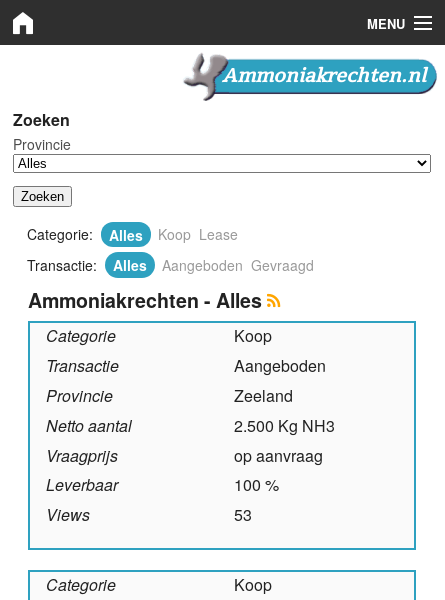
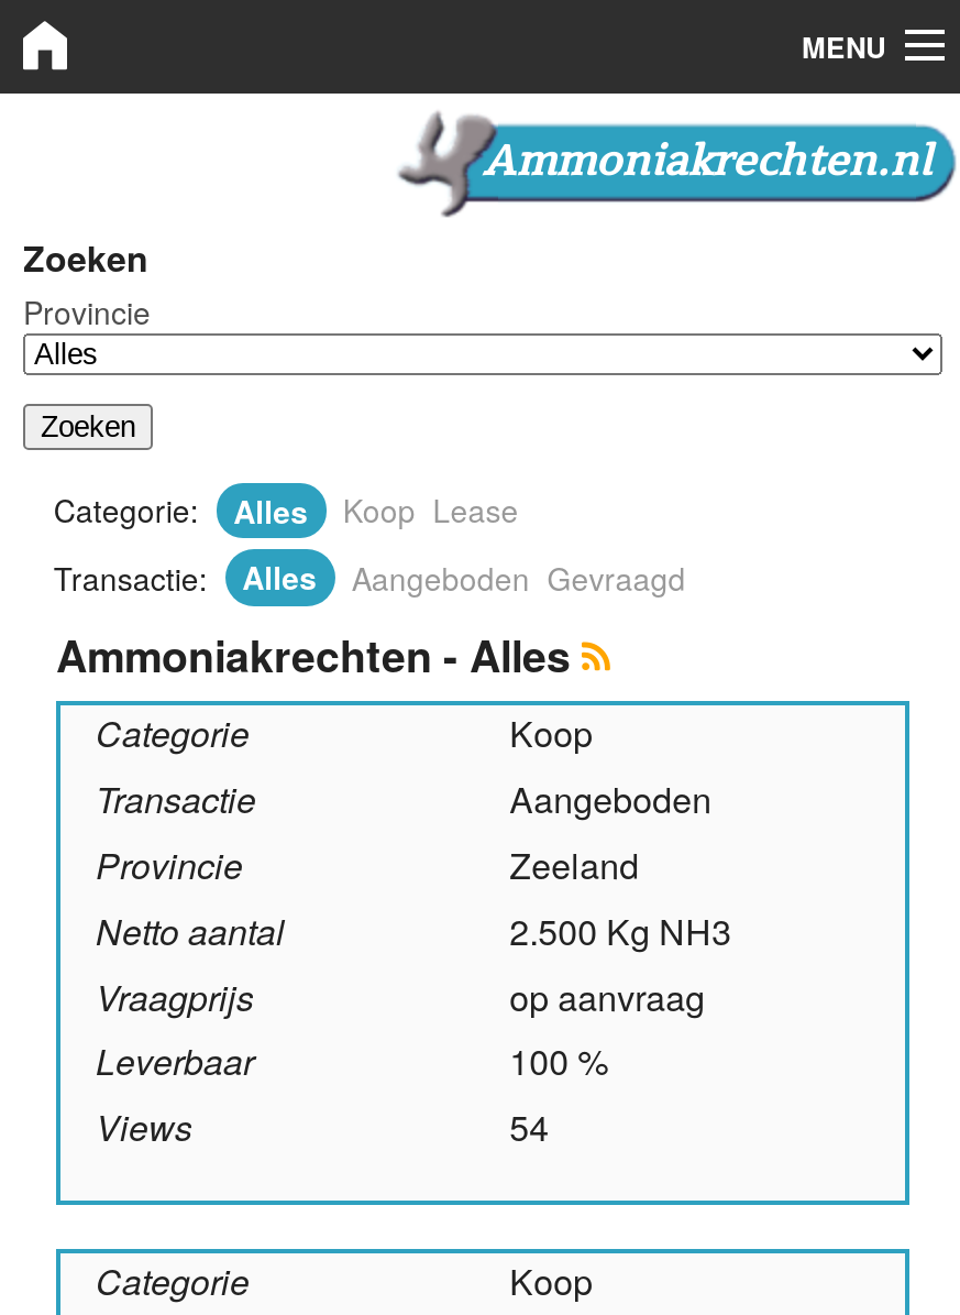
- 53
+ 54
